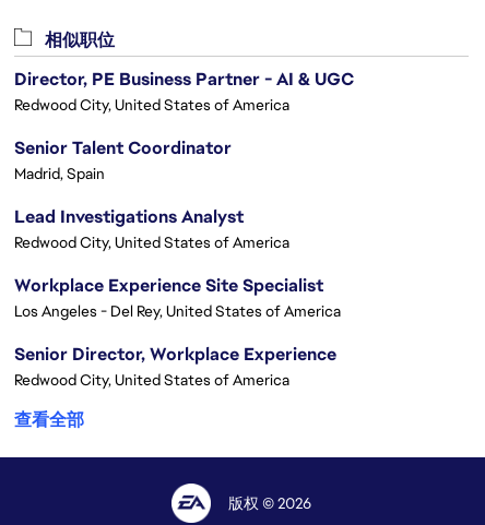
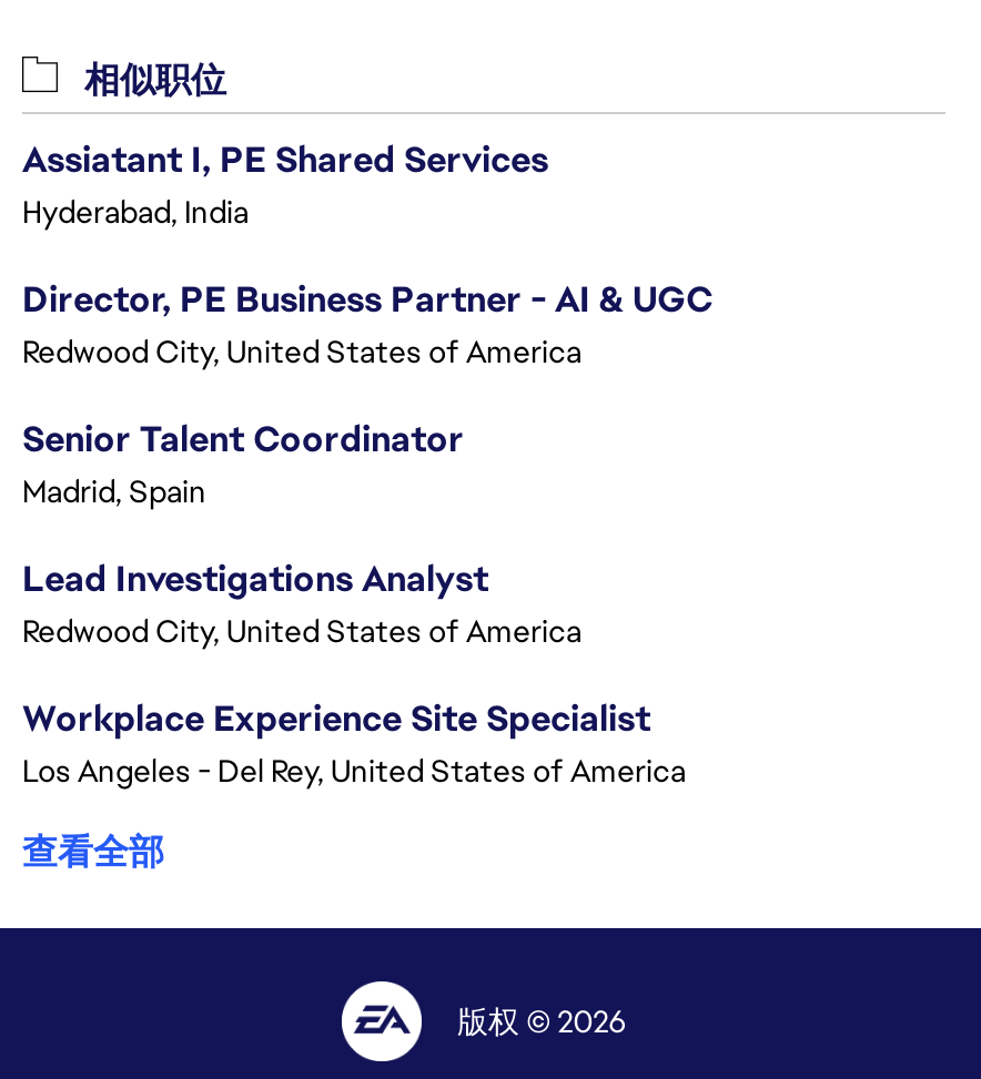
+ Assiatant I, PE Shared Services
+ Hyderabad, India

moved down: Director, PE Business Partner - AI & UGC | Redwood City, United States of America | Senior Talent Coordinator | Madrid, Spain | Lead Investigations Analyst | Redwood City, United States of America | Workplace Experience Site Specialist | Los Angeles - Del Rey, United States of America

- Senior Director, Workplace Experience
- Redwood City, United States of America
